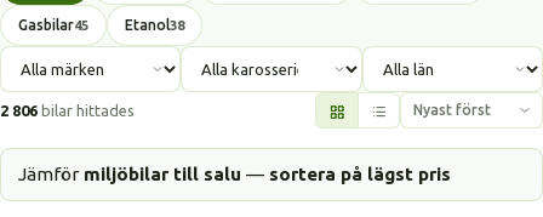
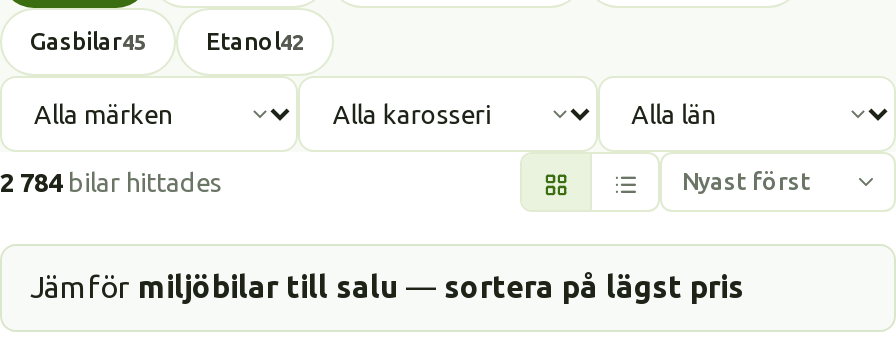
- Etanol 38
+ Etanol 42

- 2 806 bilar hittades
+ 2 784 bilar hittades
